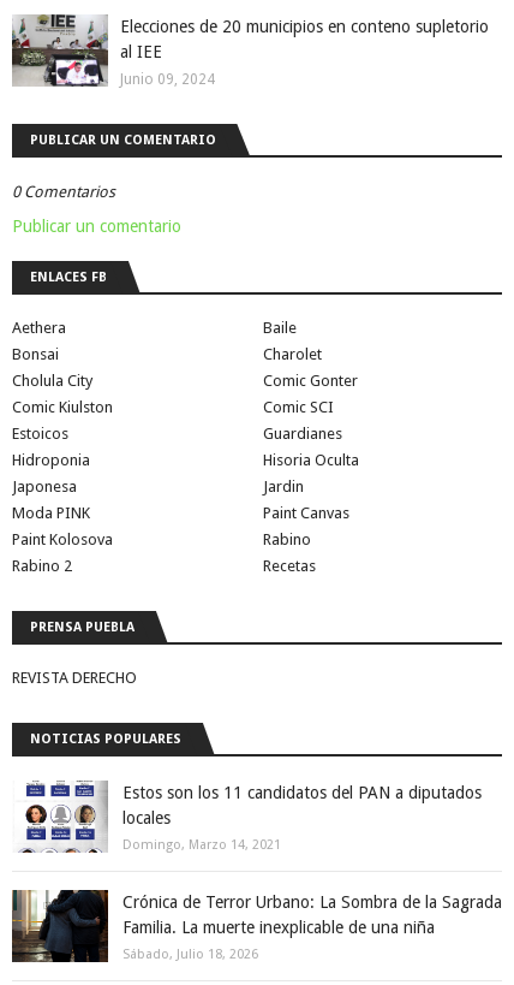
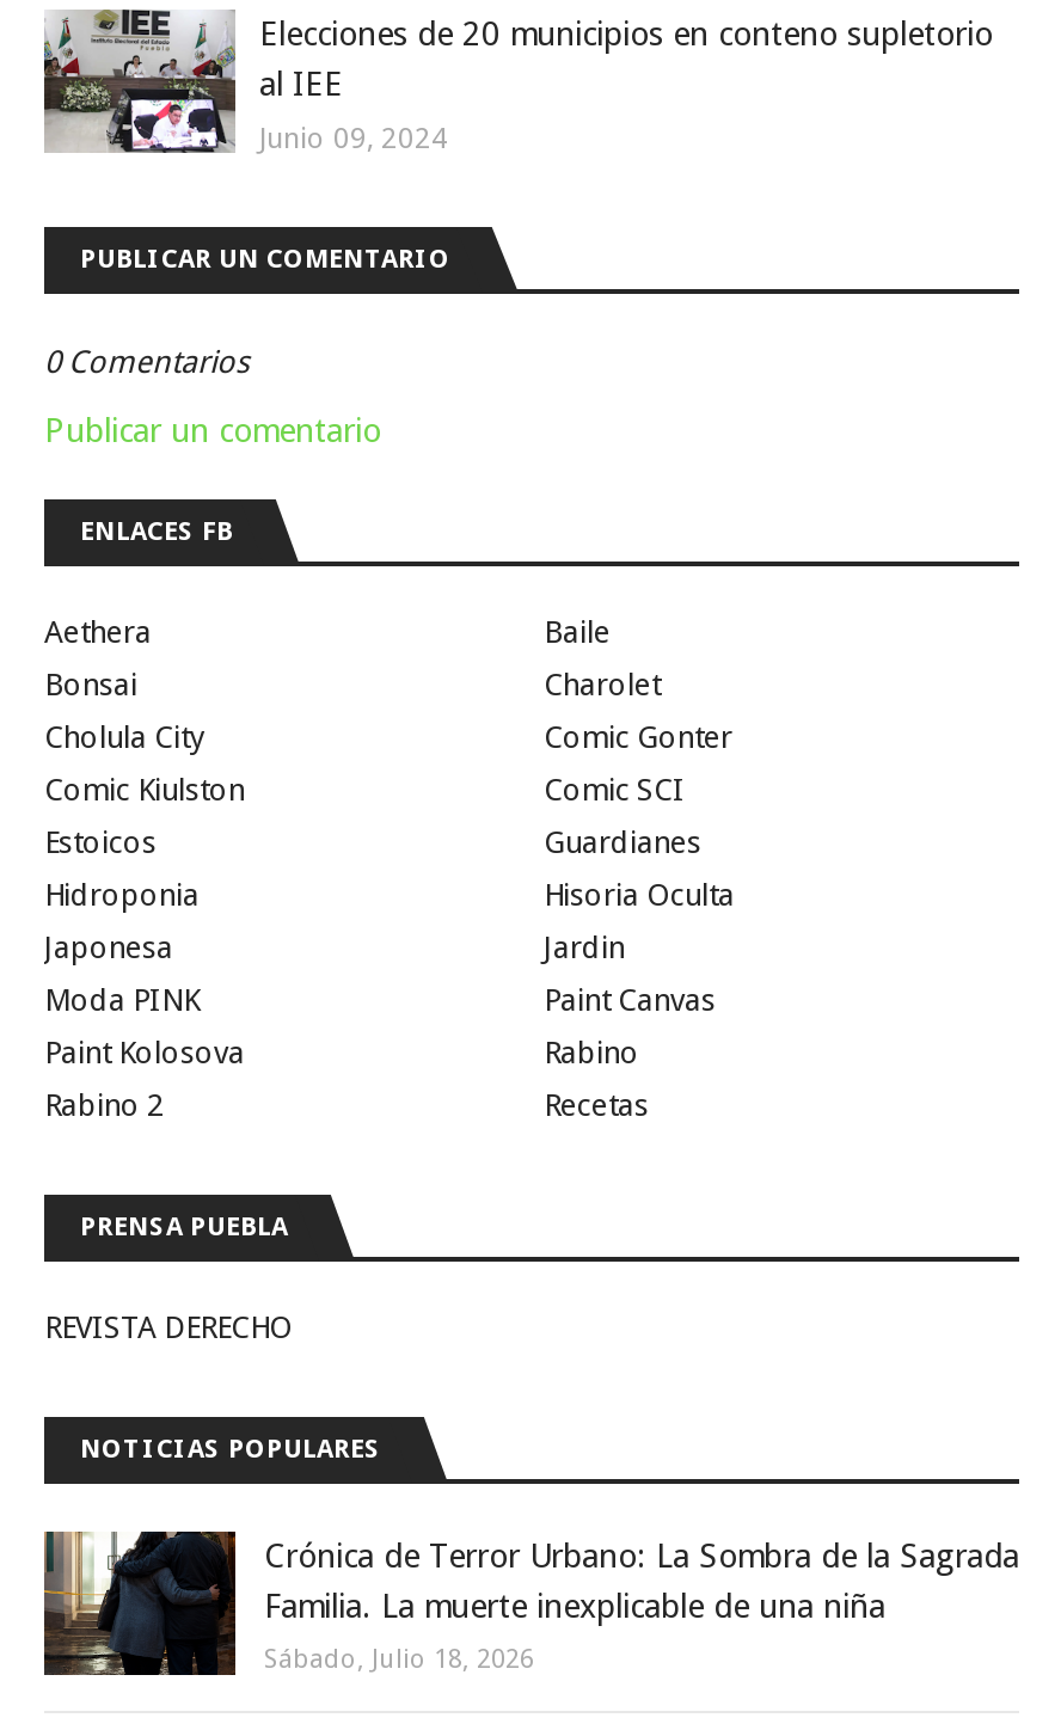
- [image]
- Estos son los 11 candidatos del PAN a diputados
- locales
- Domingo, Marzo 14, 2021
